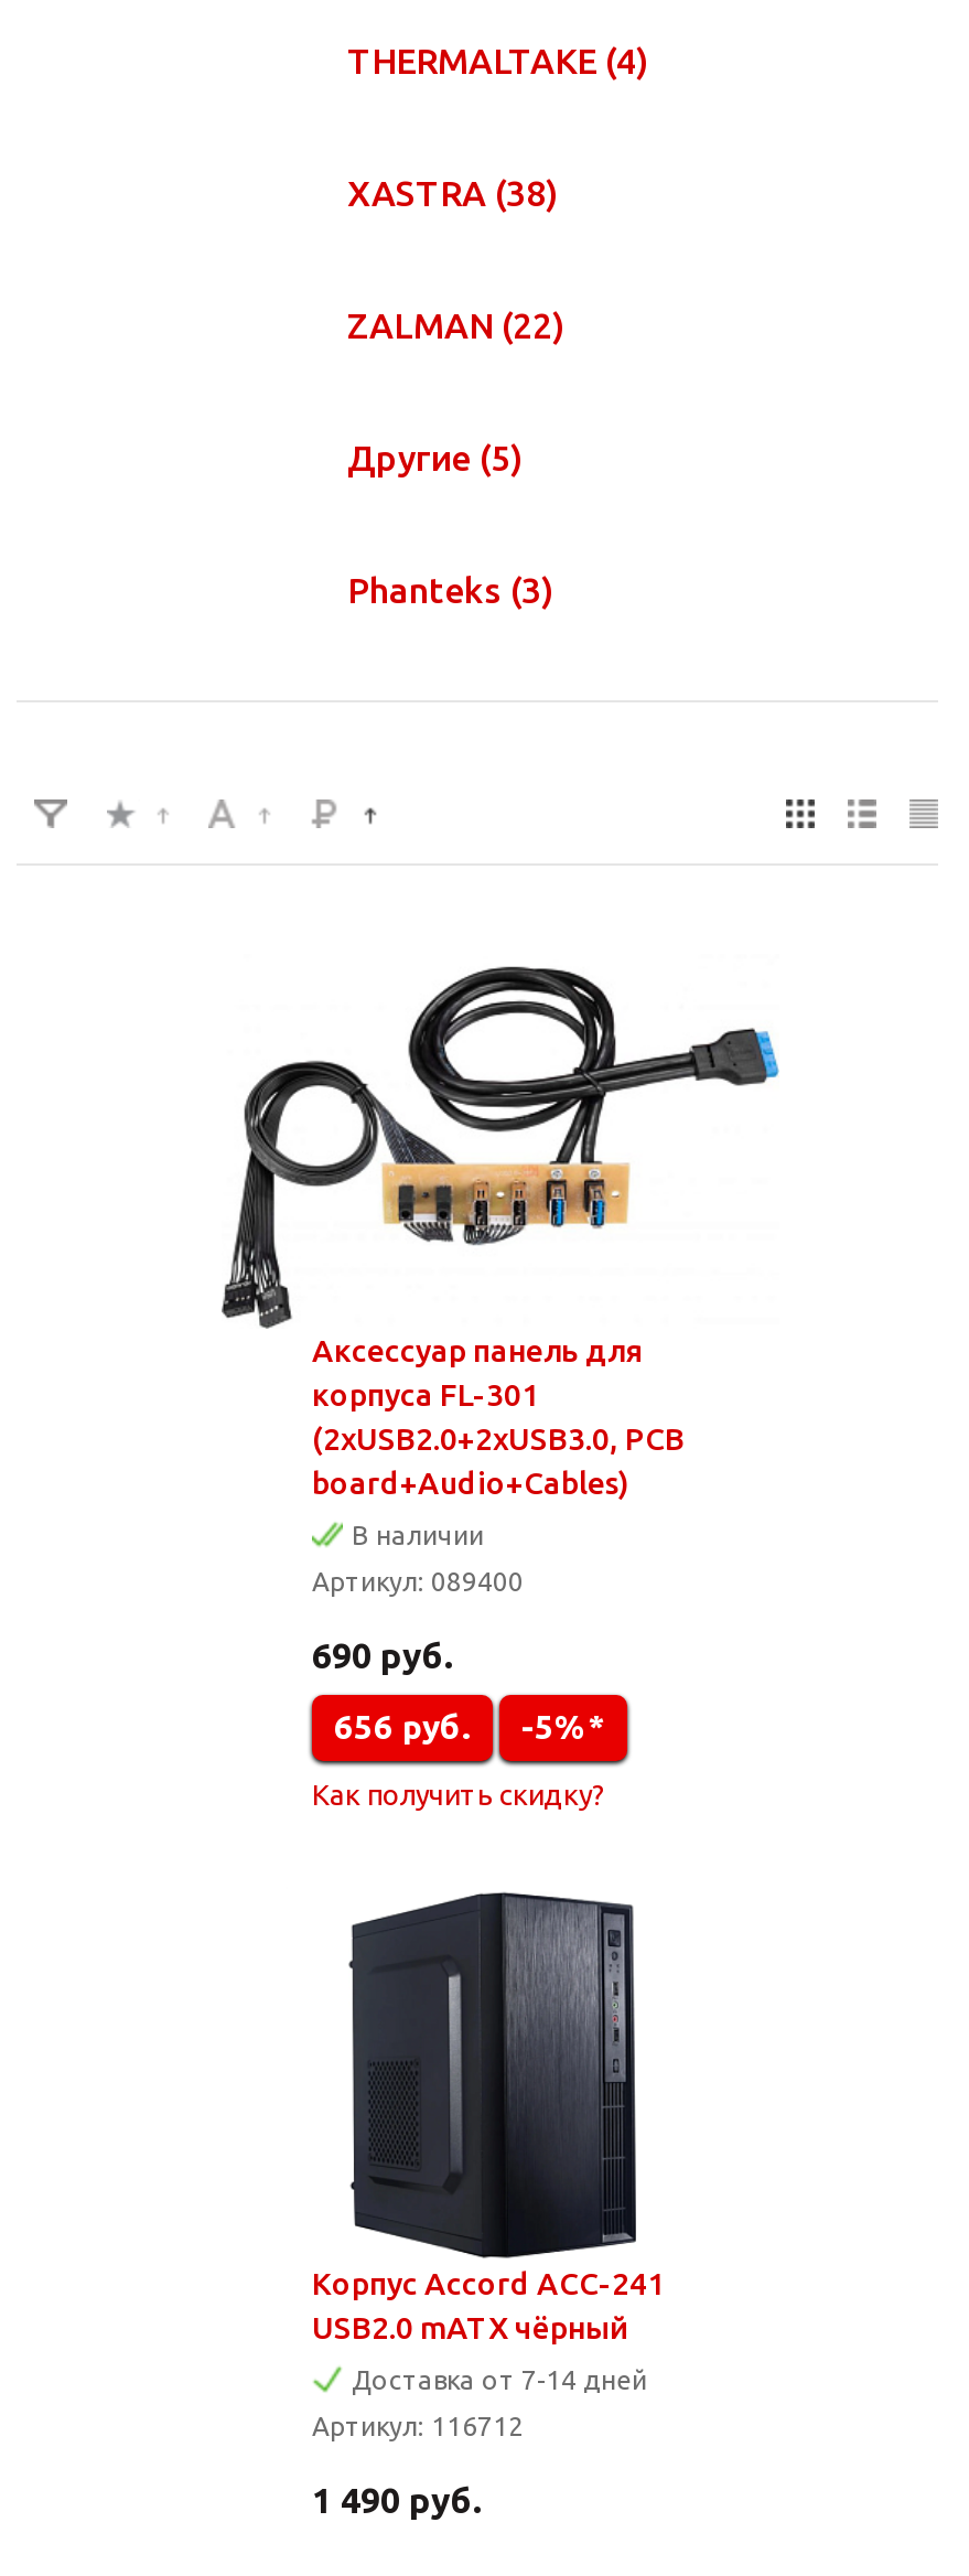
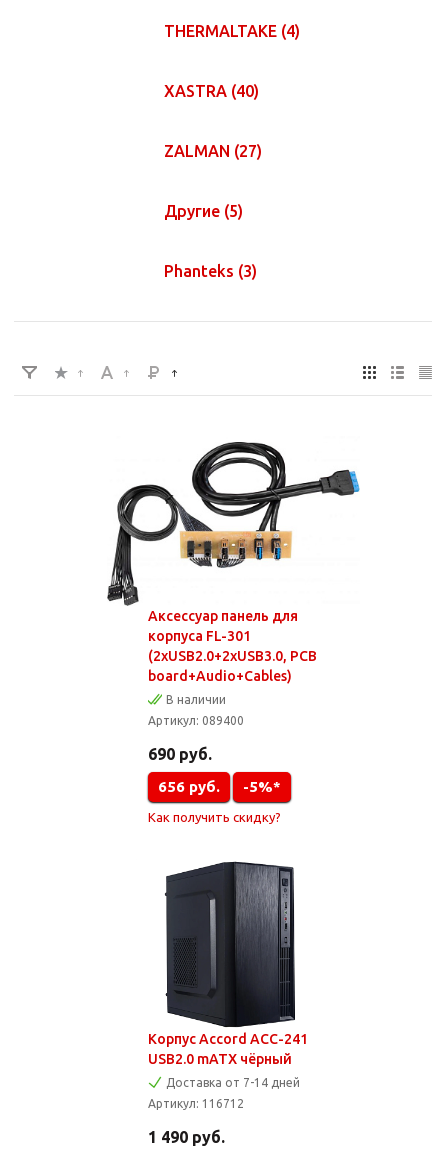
- XASTRA (38)
+ XASTRA (40)

- ZALMAN (22)
+ ZALMAN (27)
